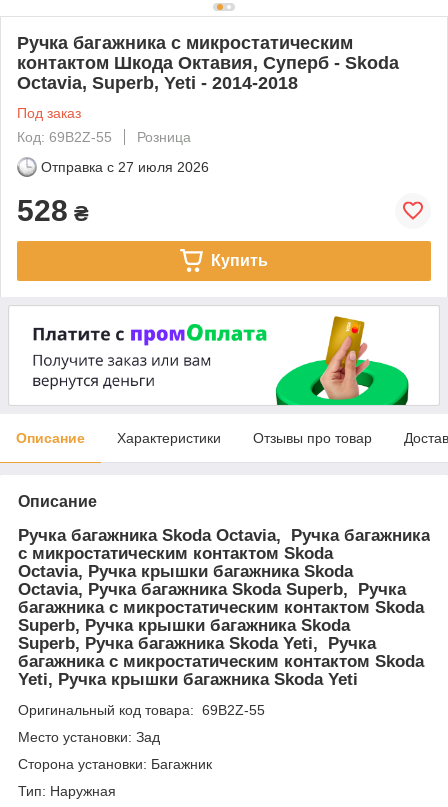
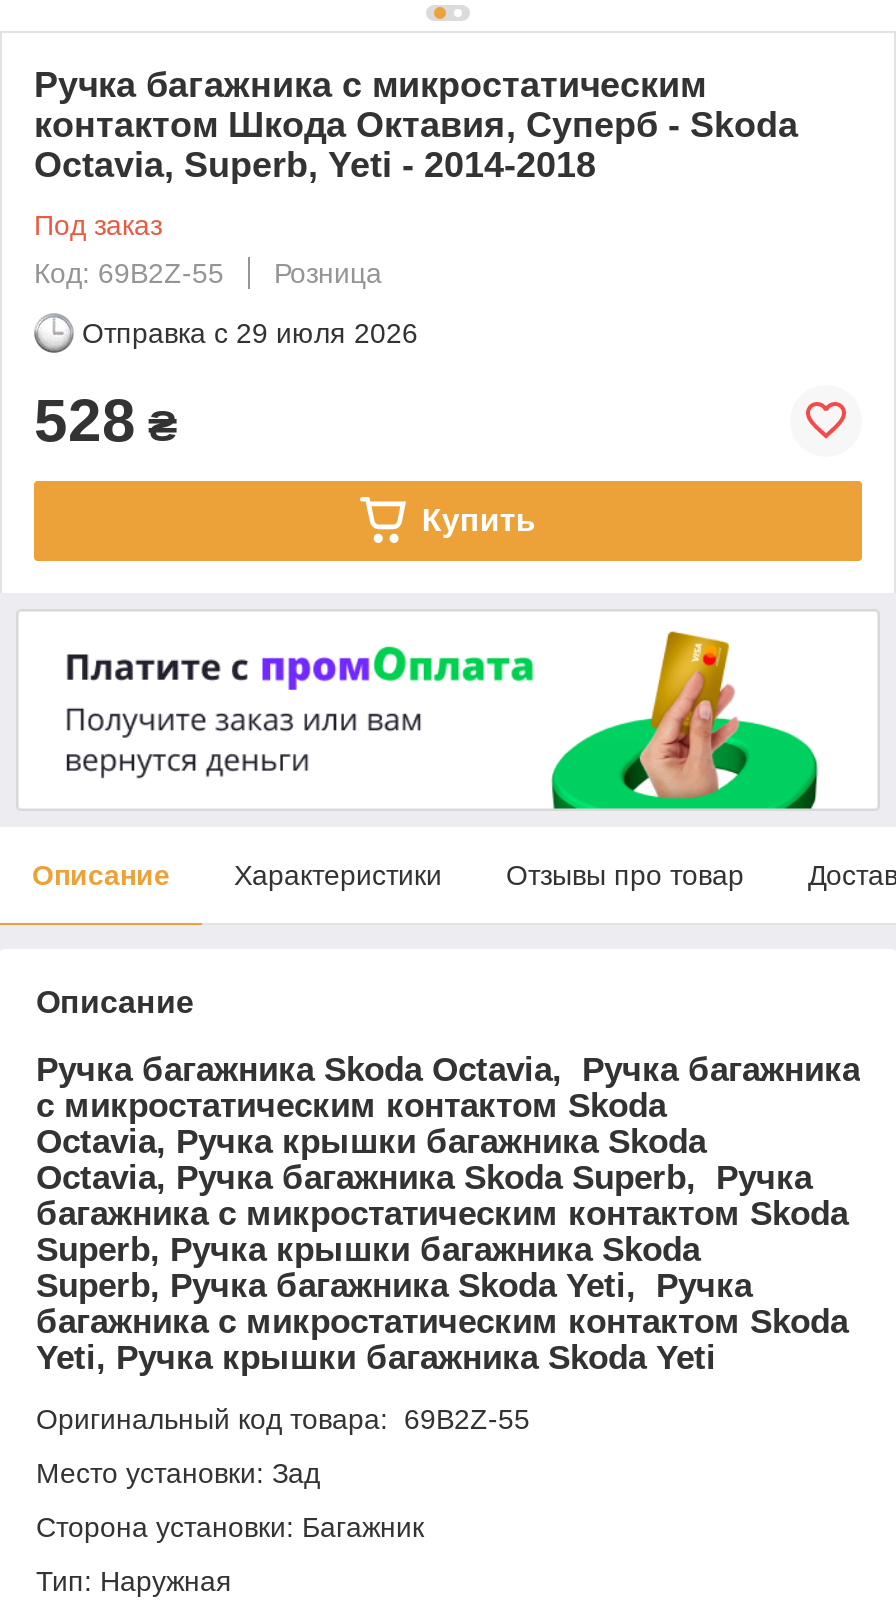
- Отправка с 27 июля 2026
+ Отправка с 29 июля 2026
